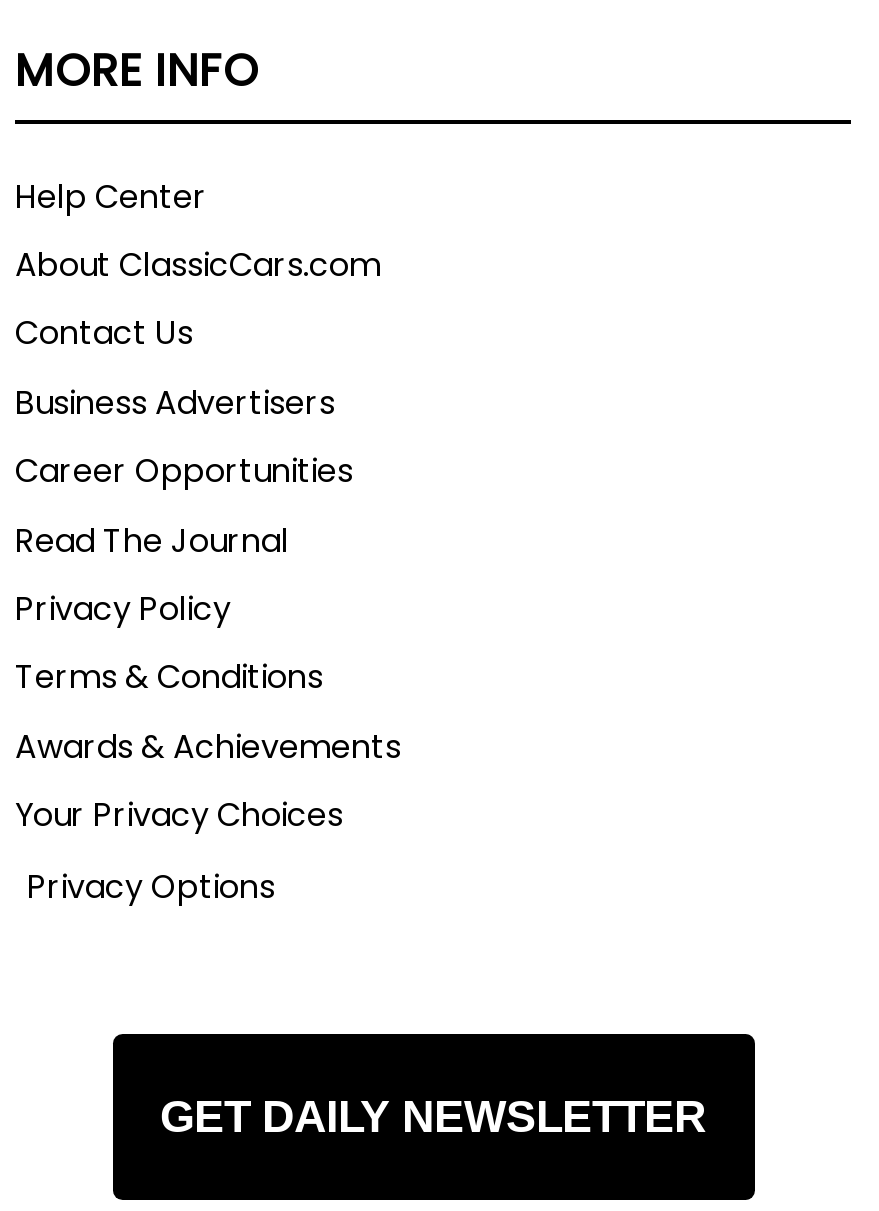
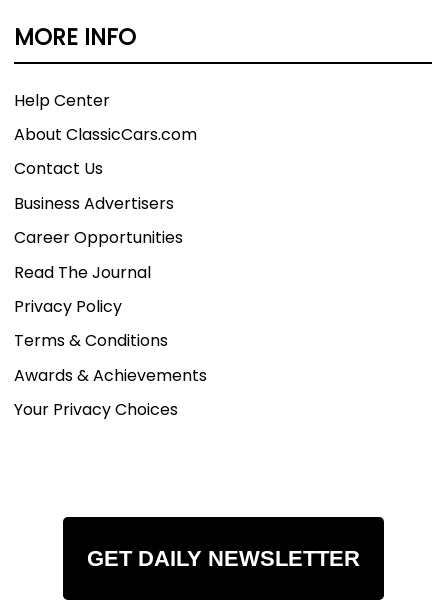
- Privacy Options
